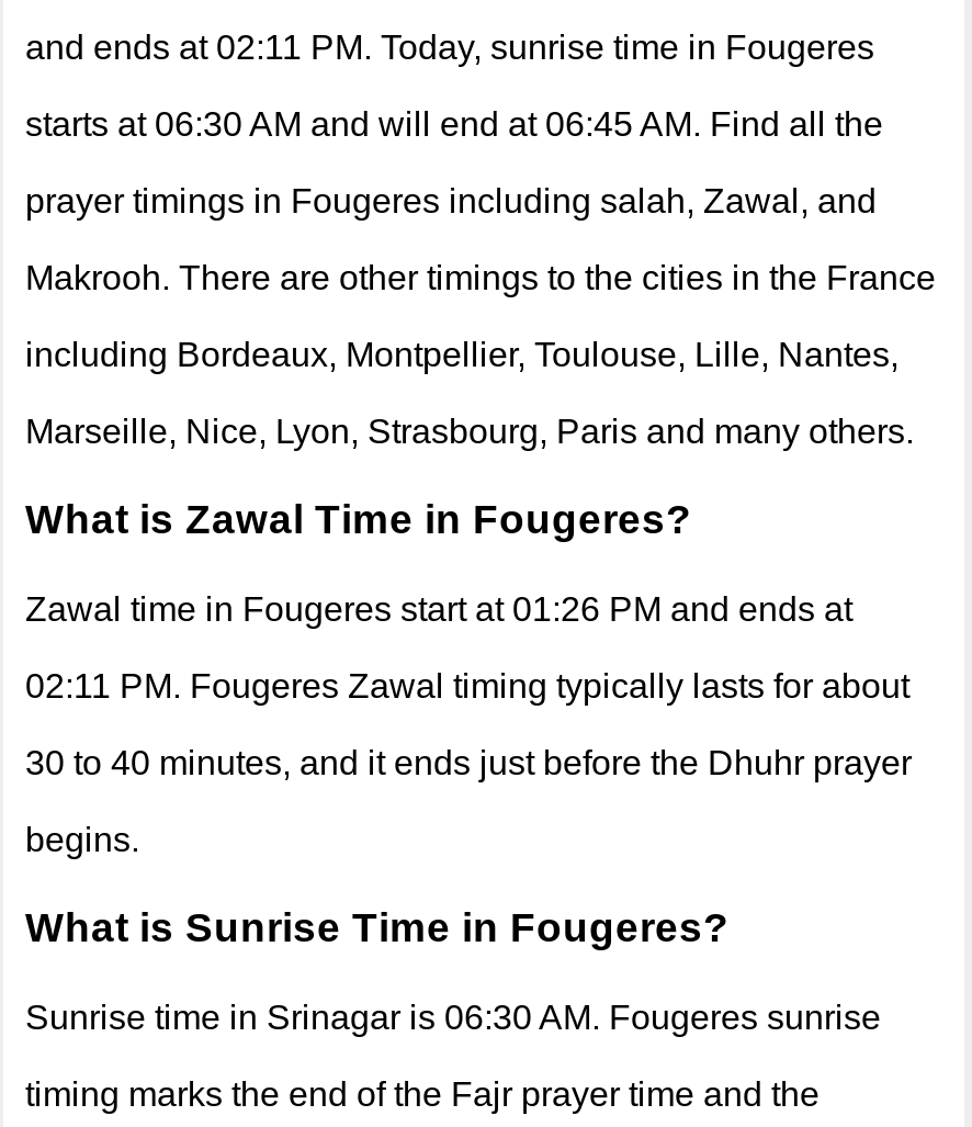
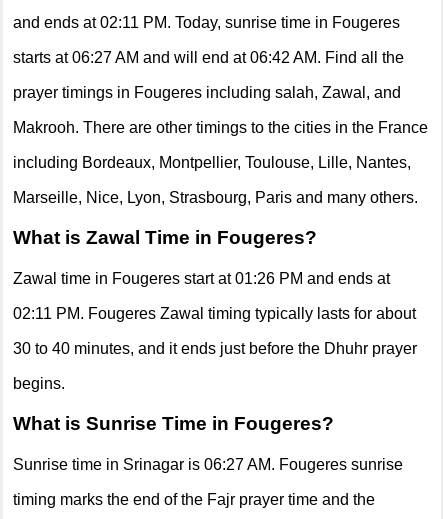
- starts at 06:30 AM and will end at 06:45 AM. Find all the
+ starts at 06:27 AM and will end at 06:42 AM. Find all the

- Sunrise time in Srinagar is 06:30 AM. Fougeres sunrise
+ Sunrise time in Srinagar is 06:27 AM. Fougeres sunrise
